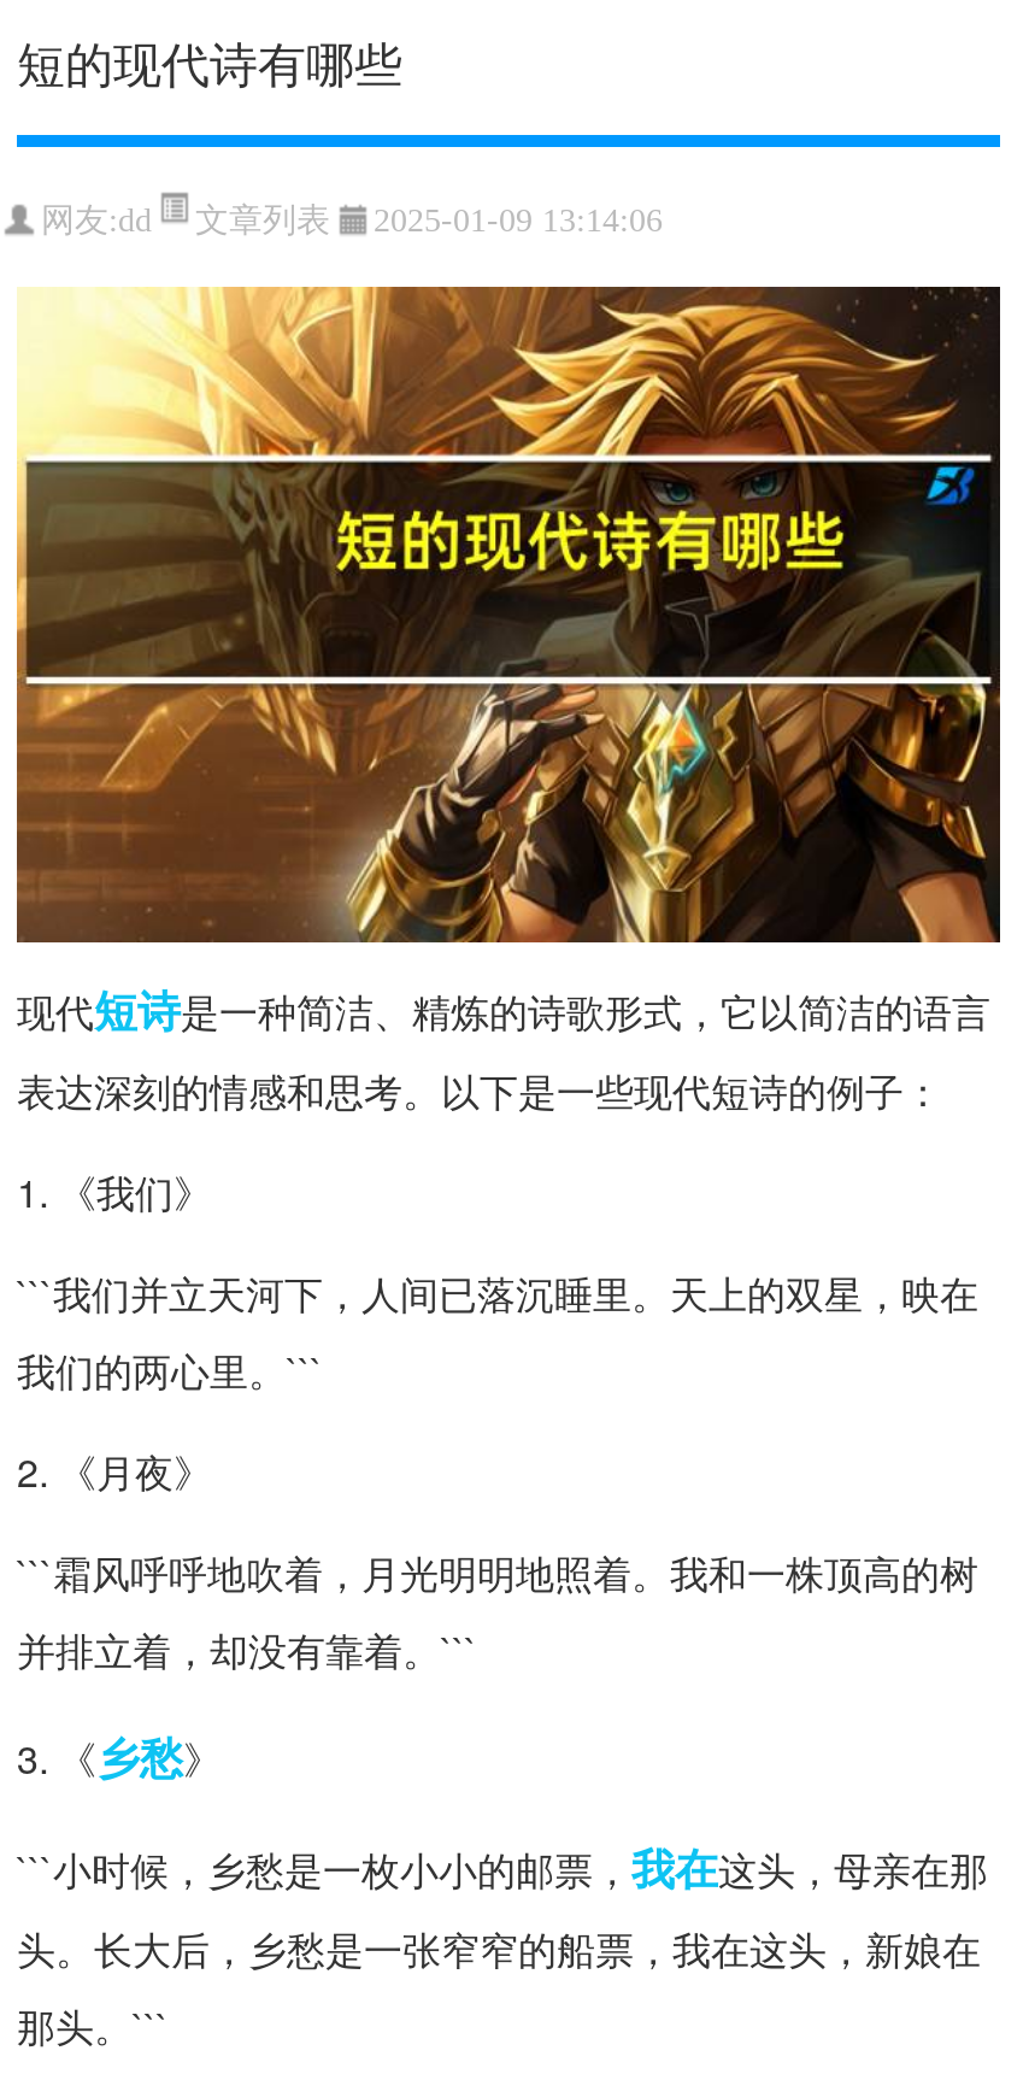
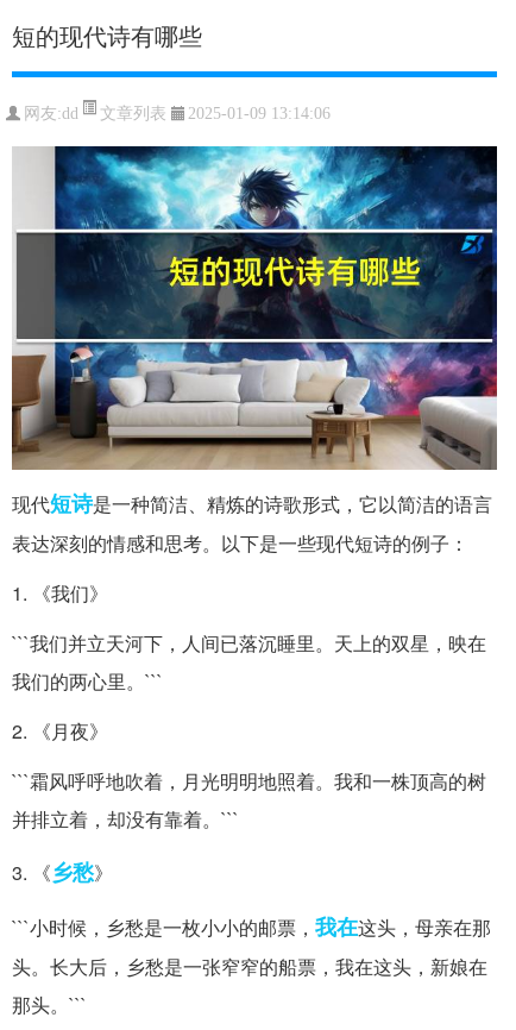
- [image]
+ [image]
